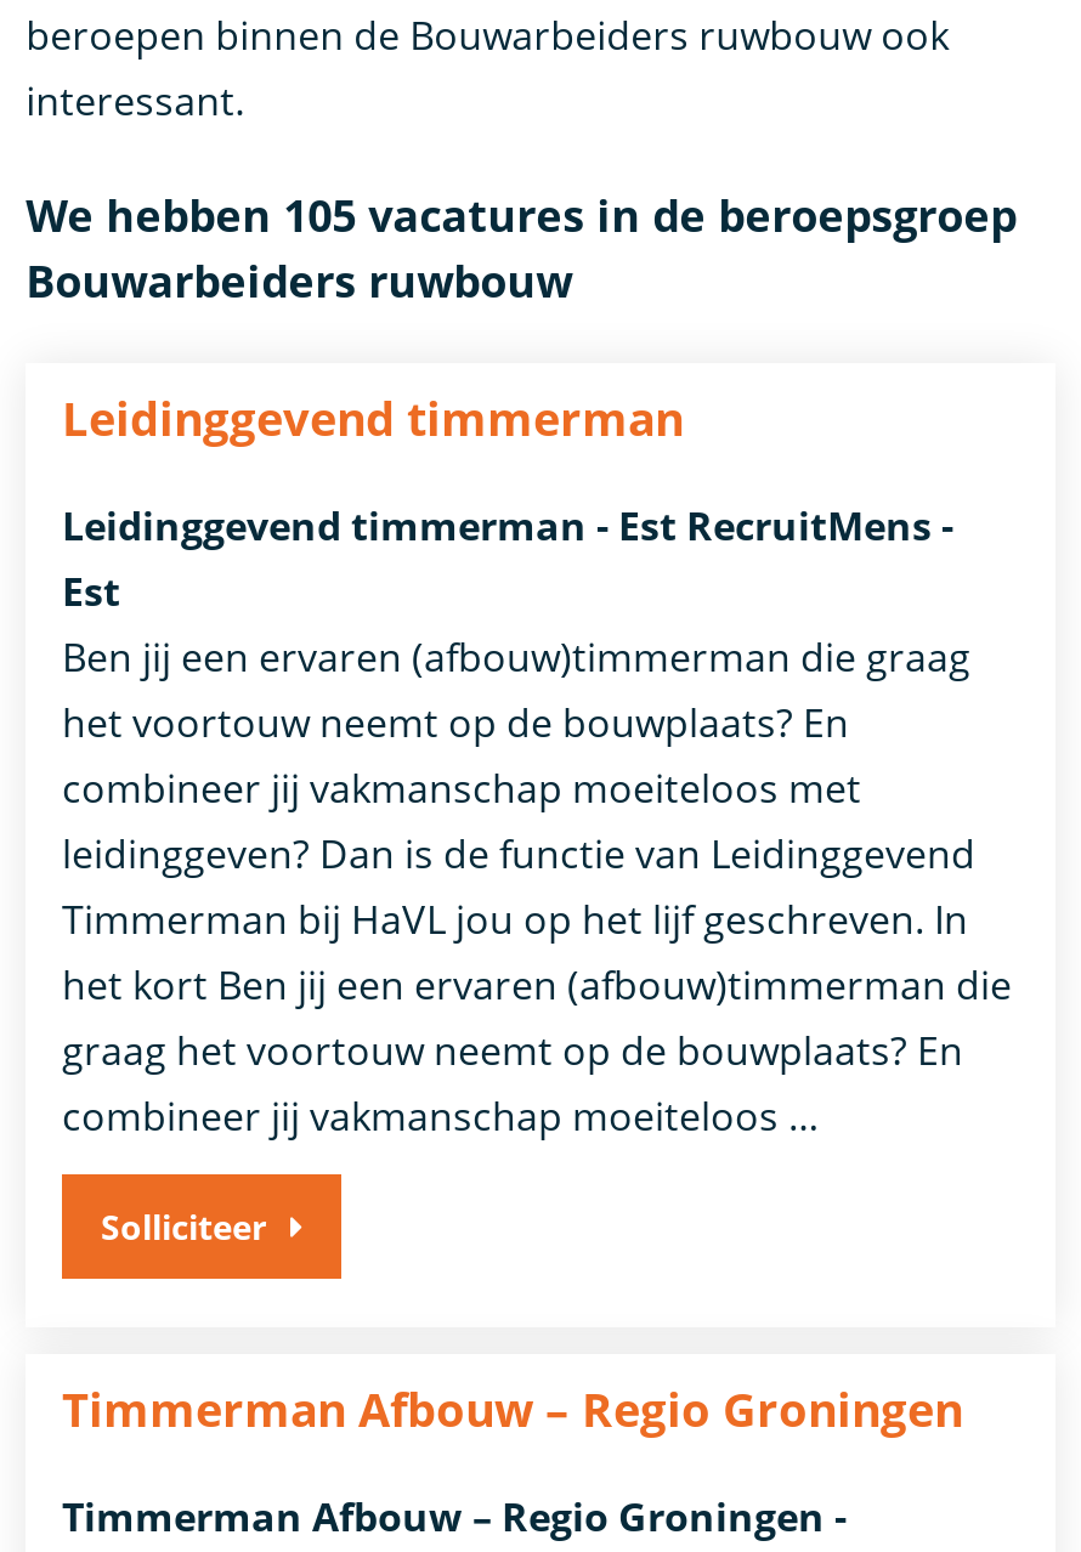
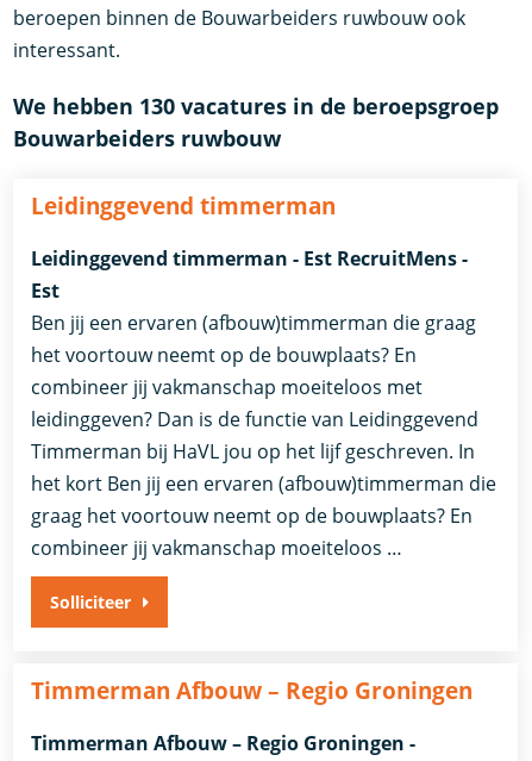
- We hebben 105 vacatures in de beroepsgroep
+ We hebben 130 vacatures in de beroepsgroep
